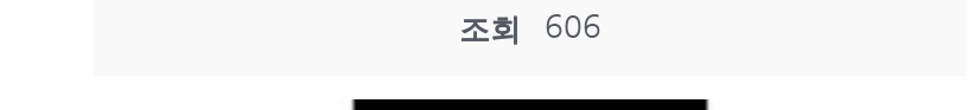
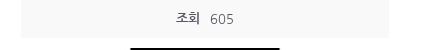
- 조회 606
+ 조회 605
